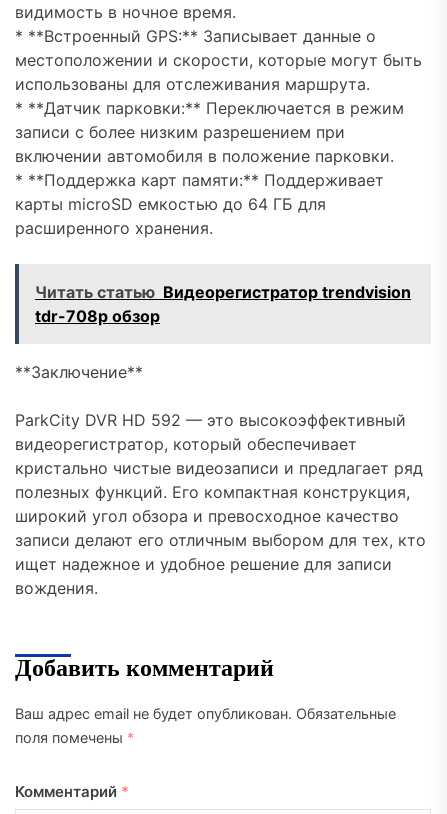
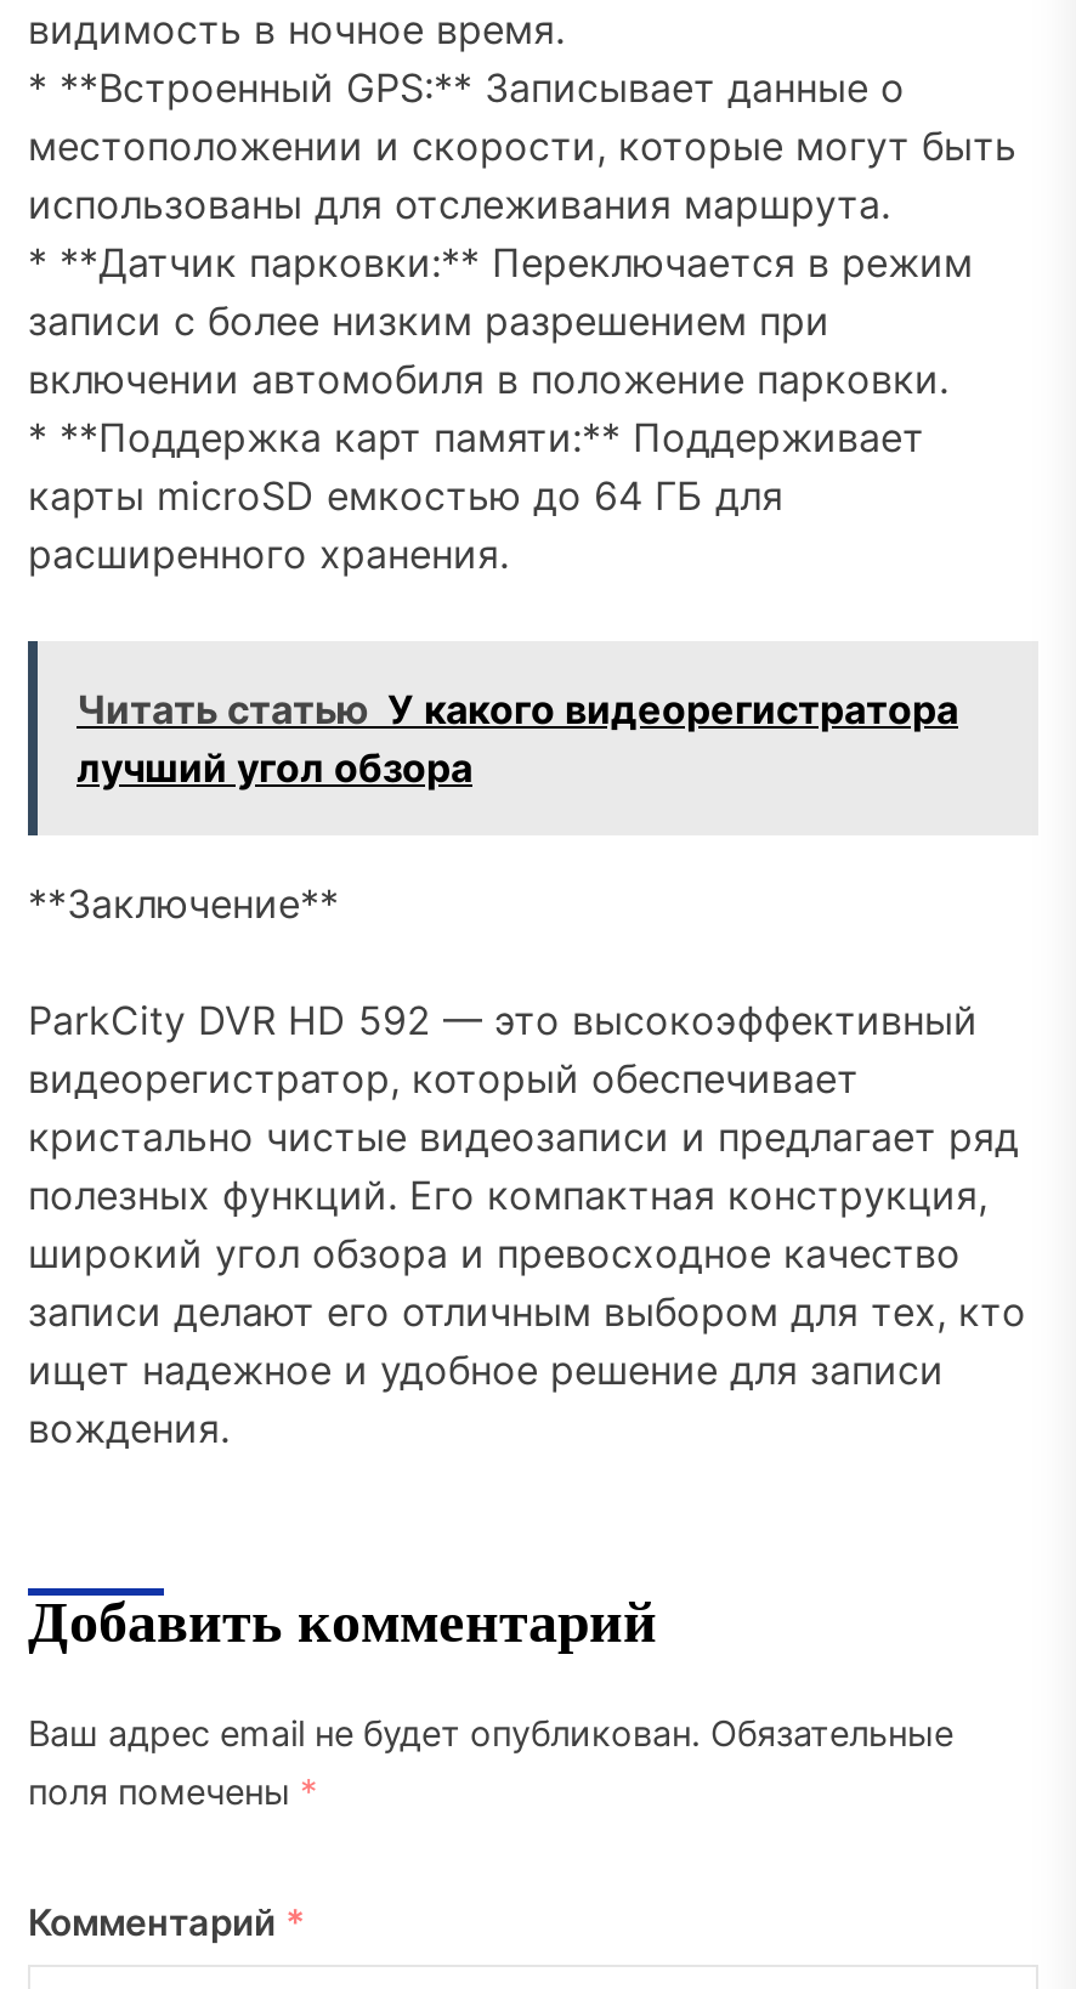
- Читать статью Видеорегистратор trendvision
- tdr-708p обзор
+ Читать статью У какого видеорегистратора
+ лучший угол обзора
